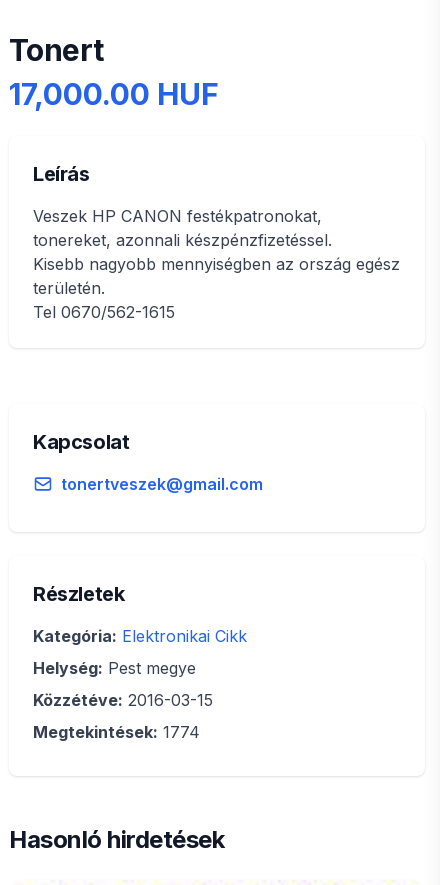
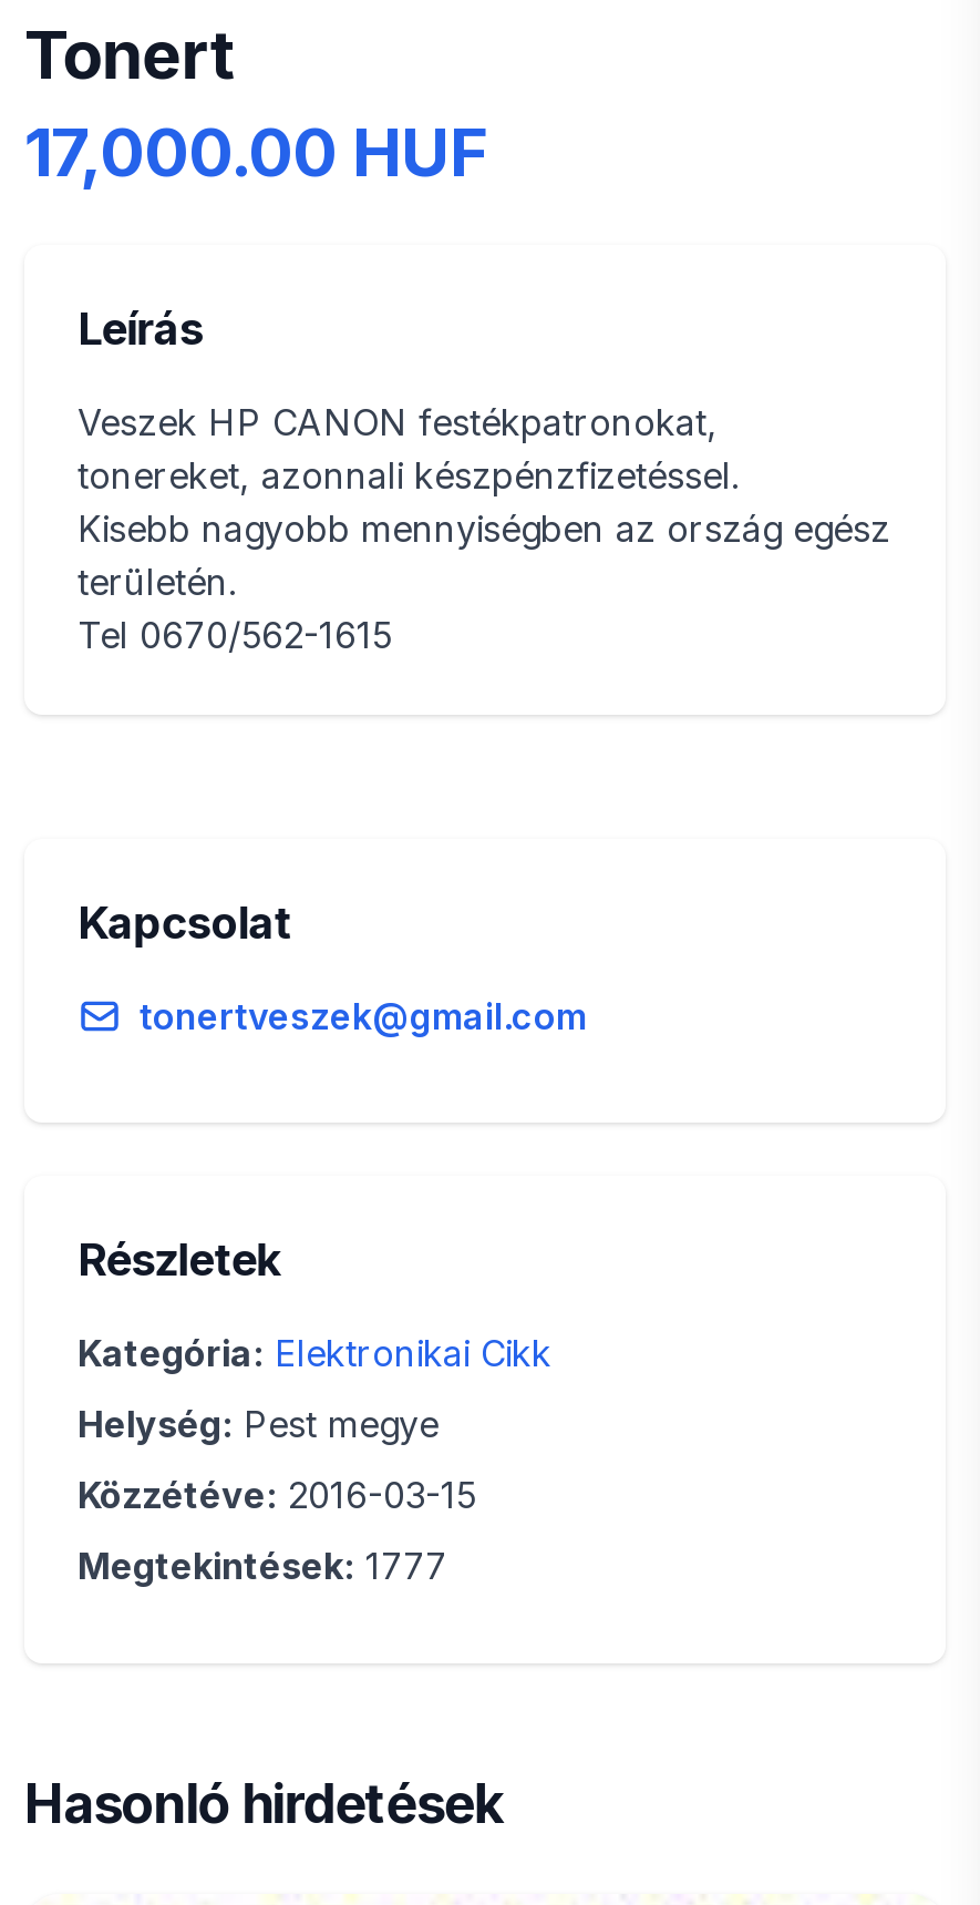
- Megtekintések: 1774
+ Megtekintések: 1777
